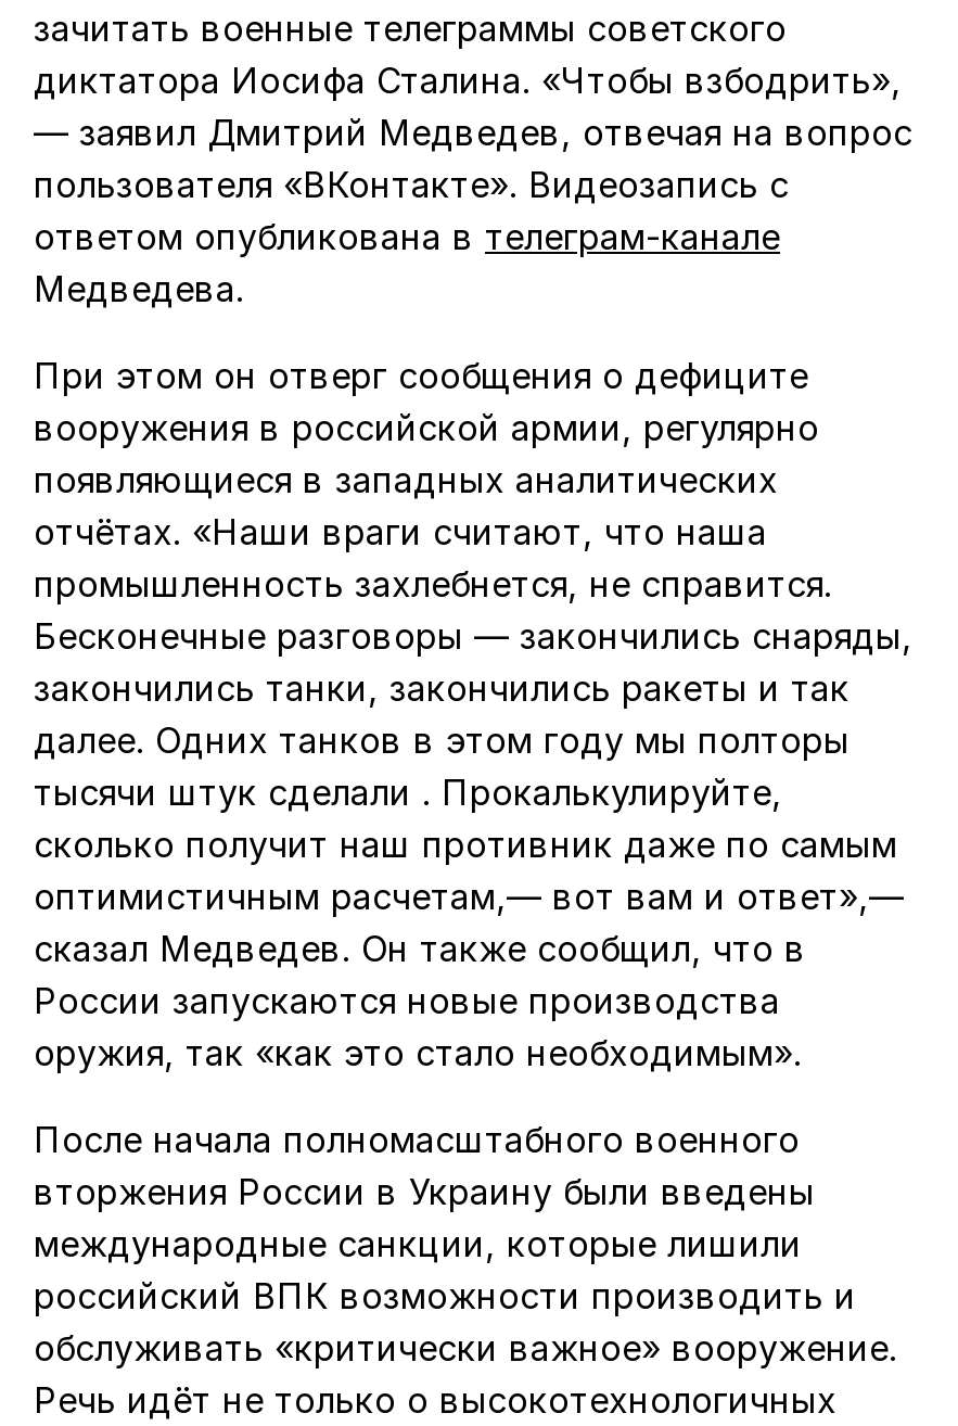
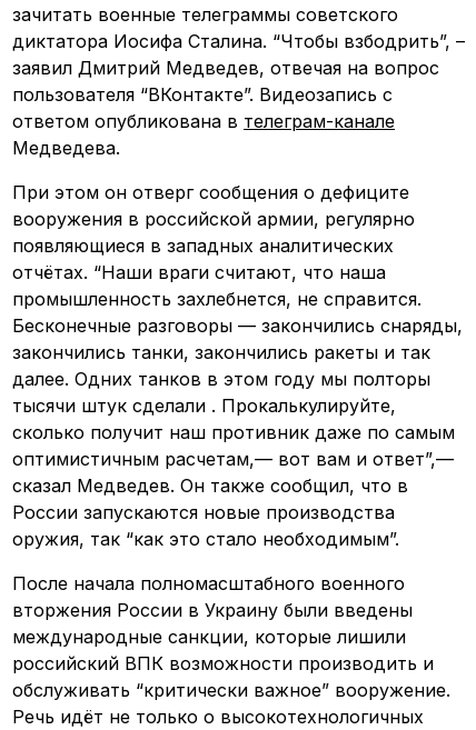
- диктатора Иосифа Сталина. «Чтобы взбодрить»,
- — заявил Дмитрий Медведев, отвечая на вопрос
- пользователя «ВКонтакте». Видеозапись с
+ диктатора Иосифа Сталина. “Чтобы взбодрить”, –
+ заявил Дмитрий Медведев, отвечая на вопрос
+ пользователя “ВКонтакте”. Видеозапись с

- отчётах. «Наши враги считают, что наша
+ отчётах. “Наши враги считают, что наша

- оптимистичным расчетам,— вот вам и ответ»,—
+ оптимистичным расчетам,— вот вам и ответ”,—

- оружия, так «как это стало необходимым».
+ оружия, так “как это стало необходимым”.

- обслуживать «критически важное» вооружение.
+ обслуживать “критически важное” вооружение.
